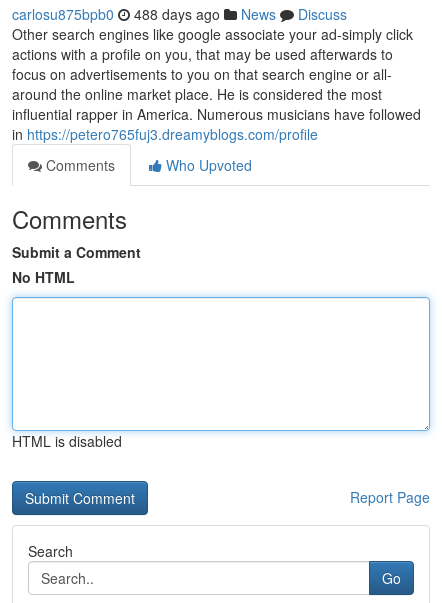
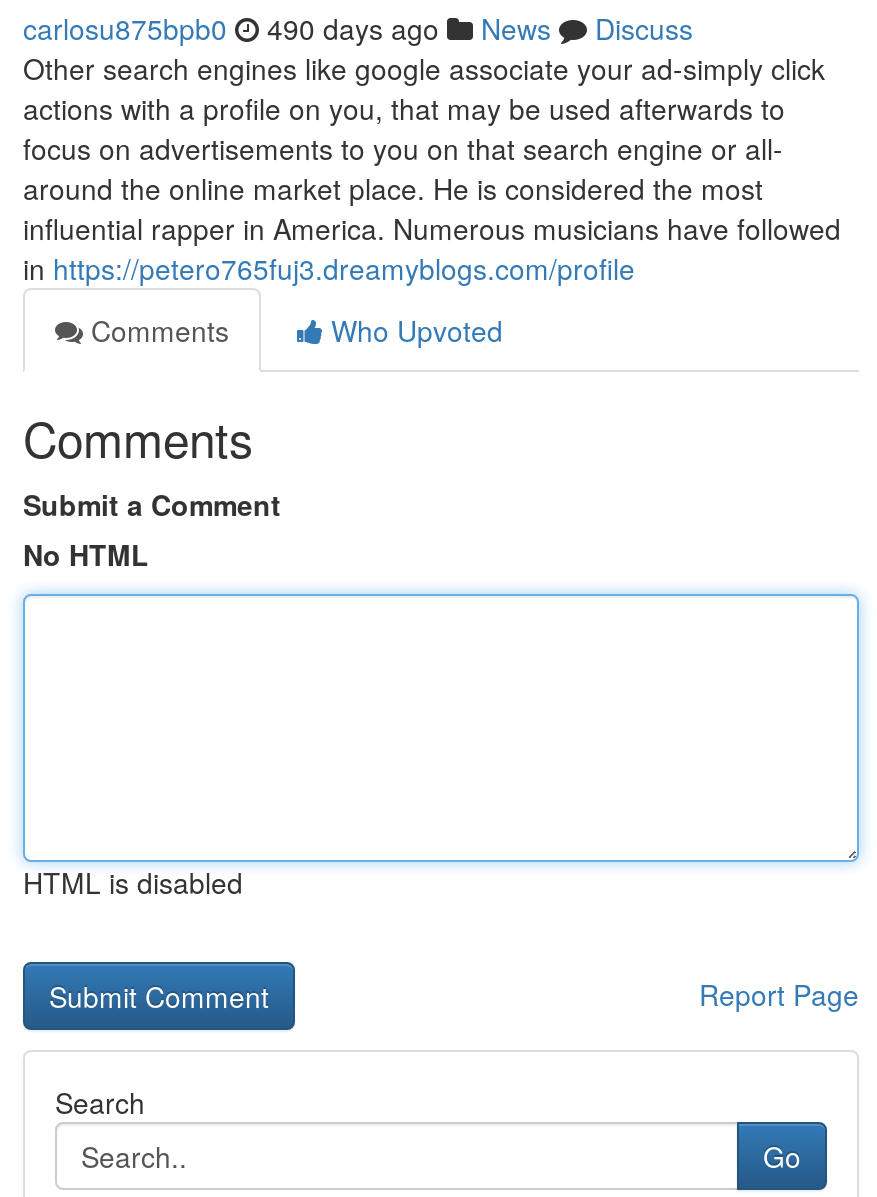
- carlosu875bpb0 488 days ago News Discuss
+ carlosu875bpb0 490 days ago News Discuss
